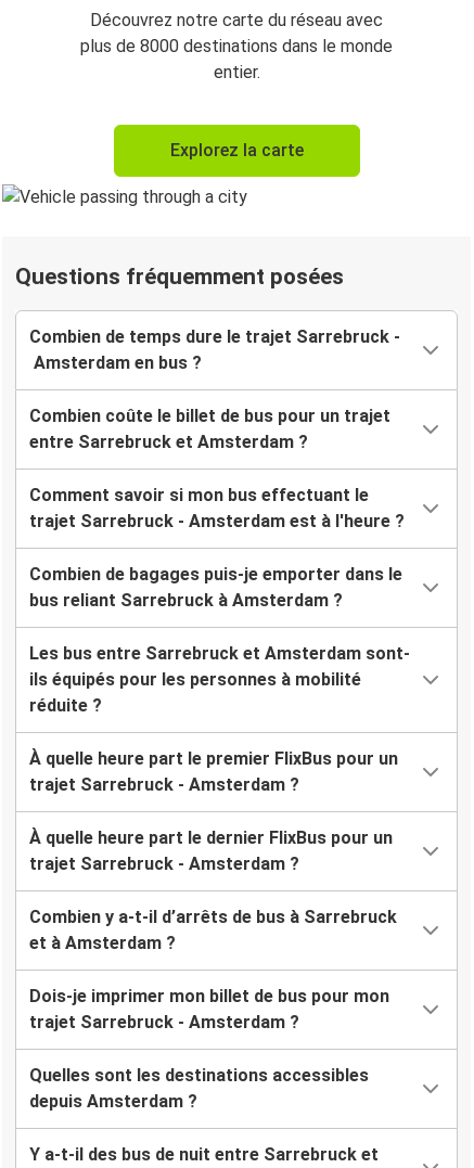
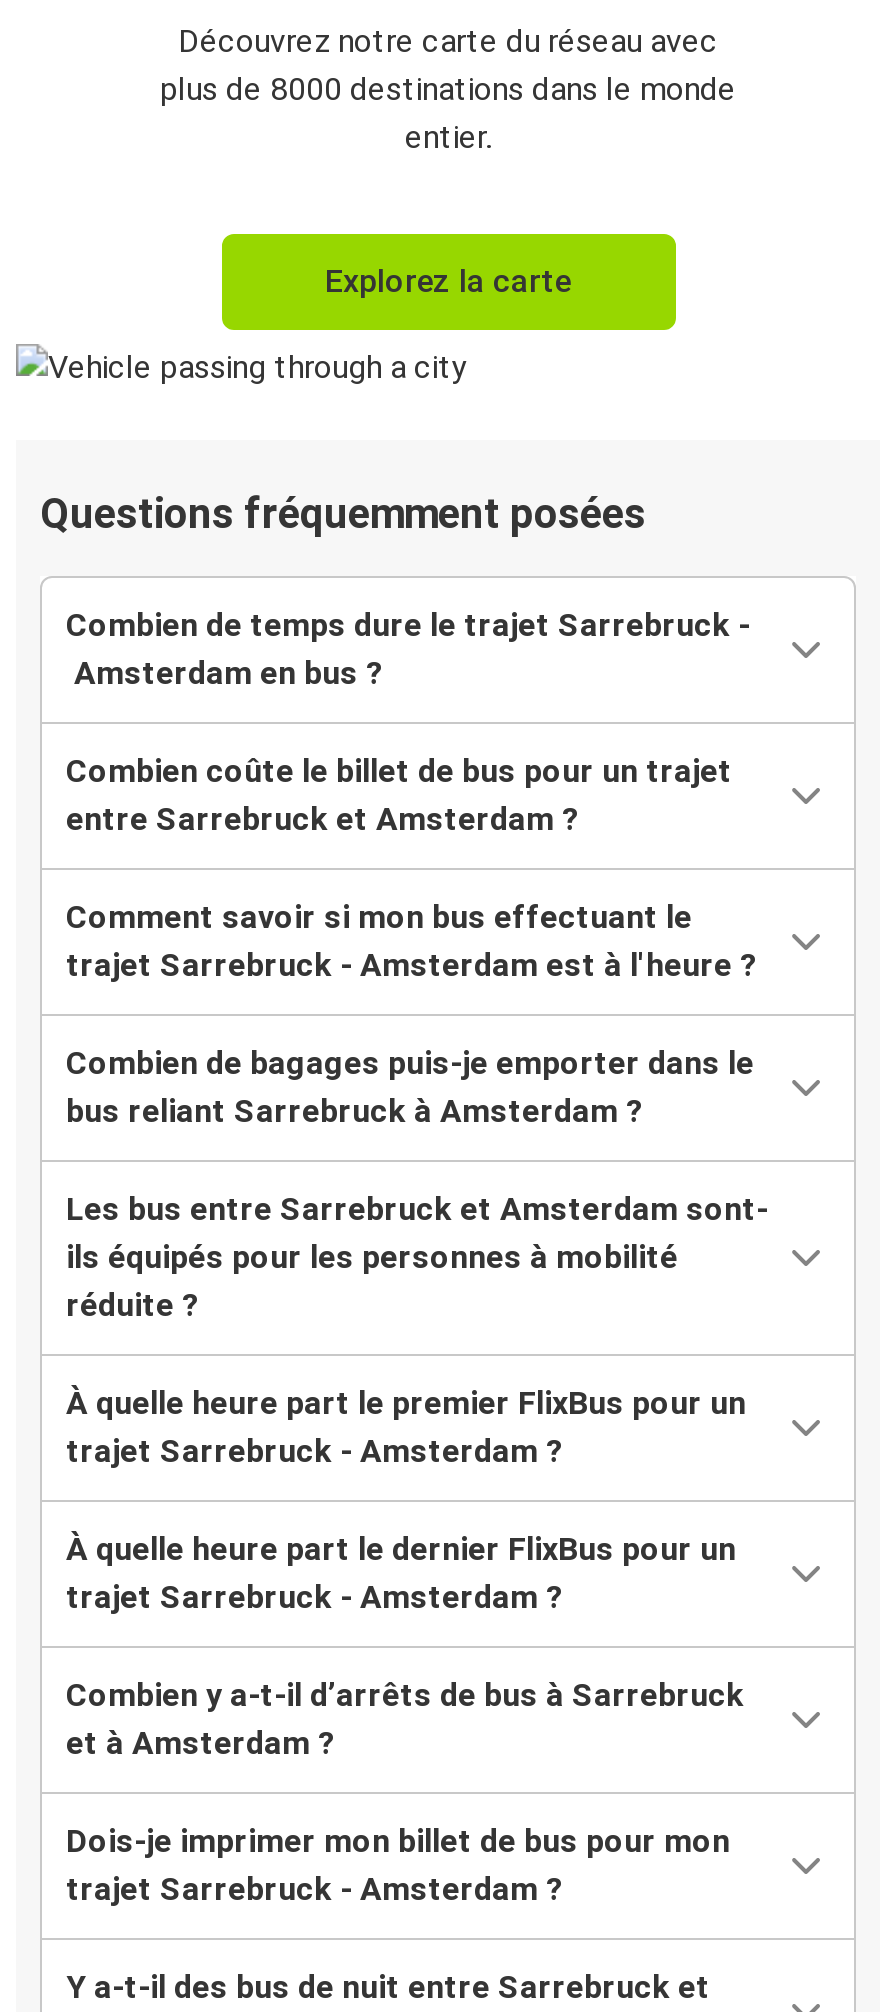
- Quelles sont les destinations accessibles
- depuis Amsterdam ?
